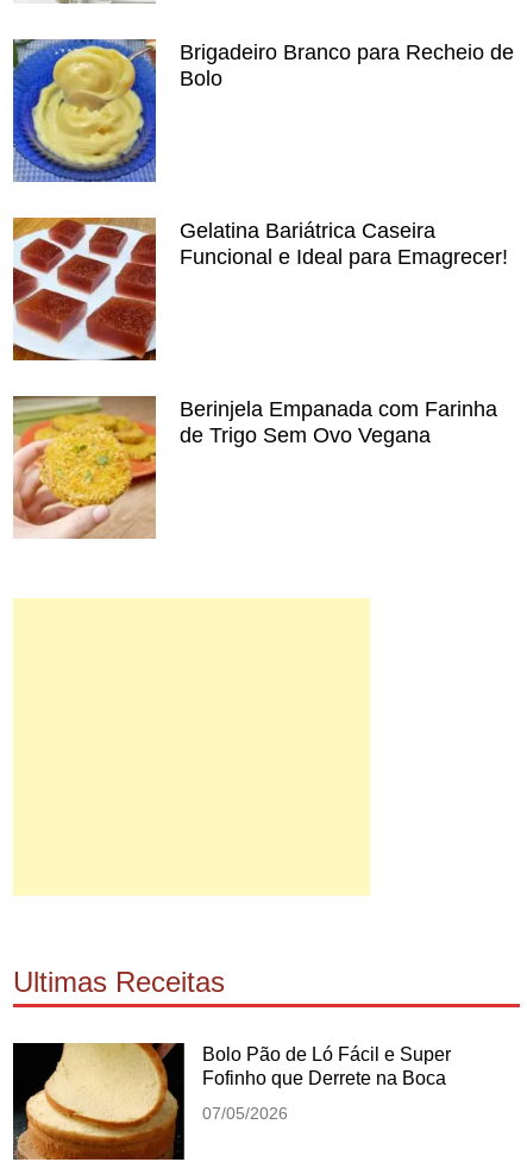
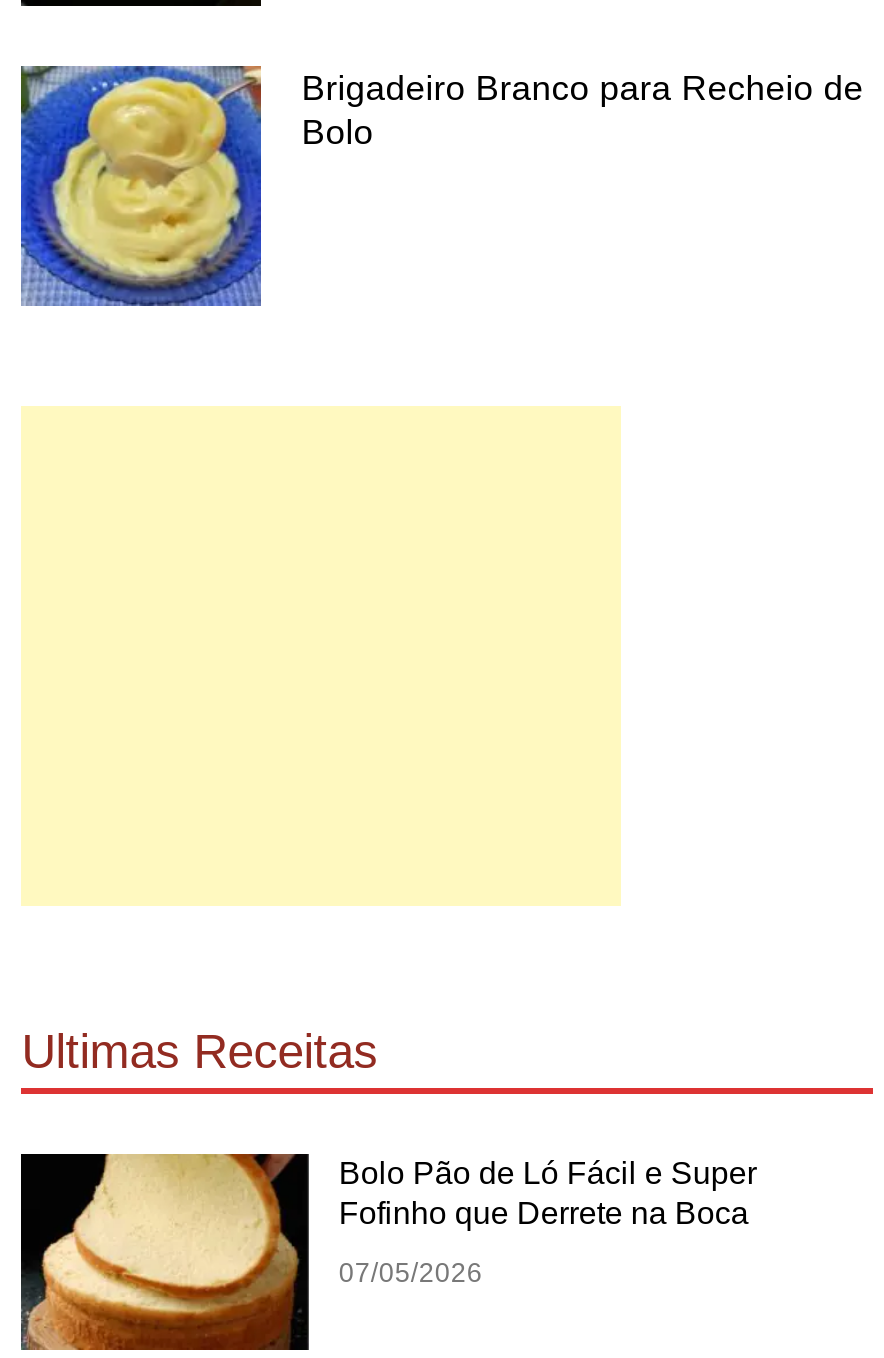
- [image]
- Gelatina Bariátrica Caseira
- Funcional e Ideal para Emagrecer!

- [image]
- Berinjela Empanada com Farinha
- de Trigo Sem Ovo Vegana
